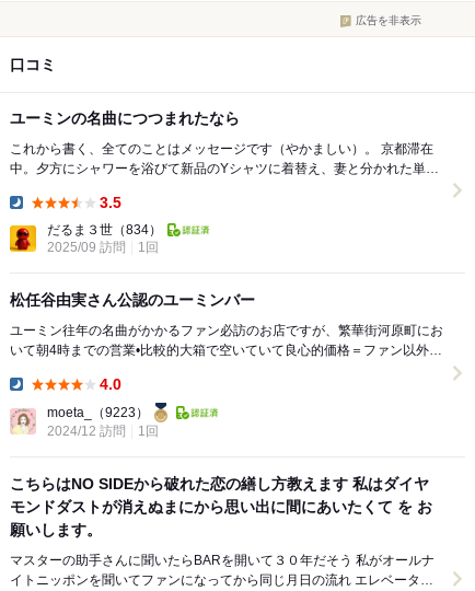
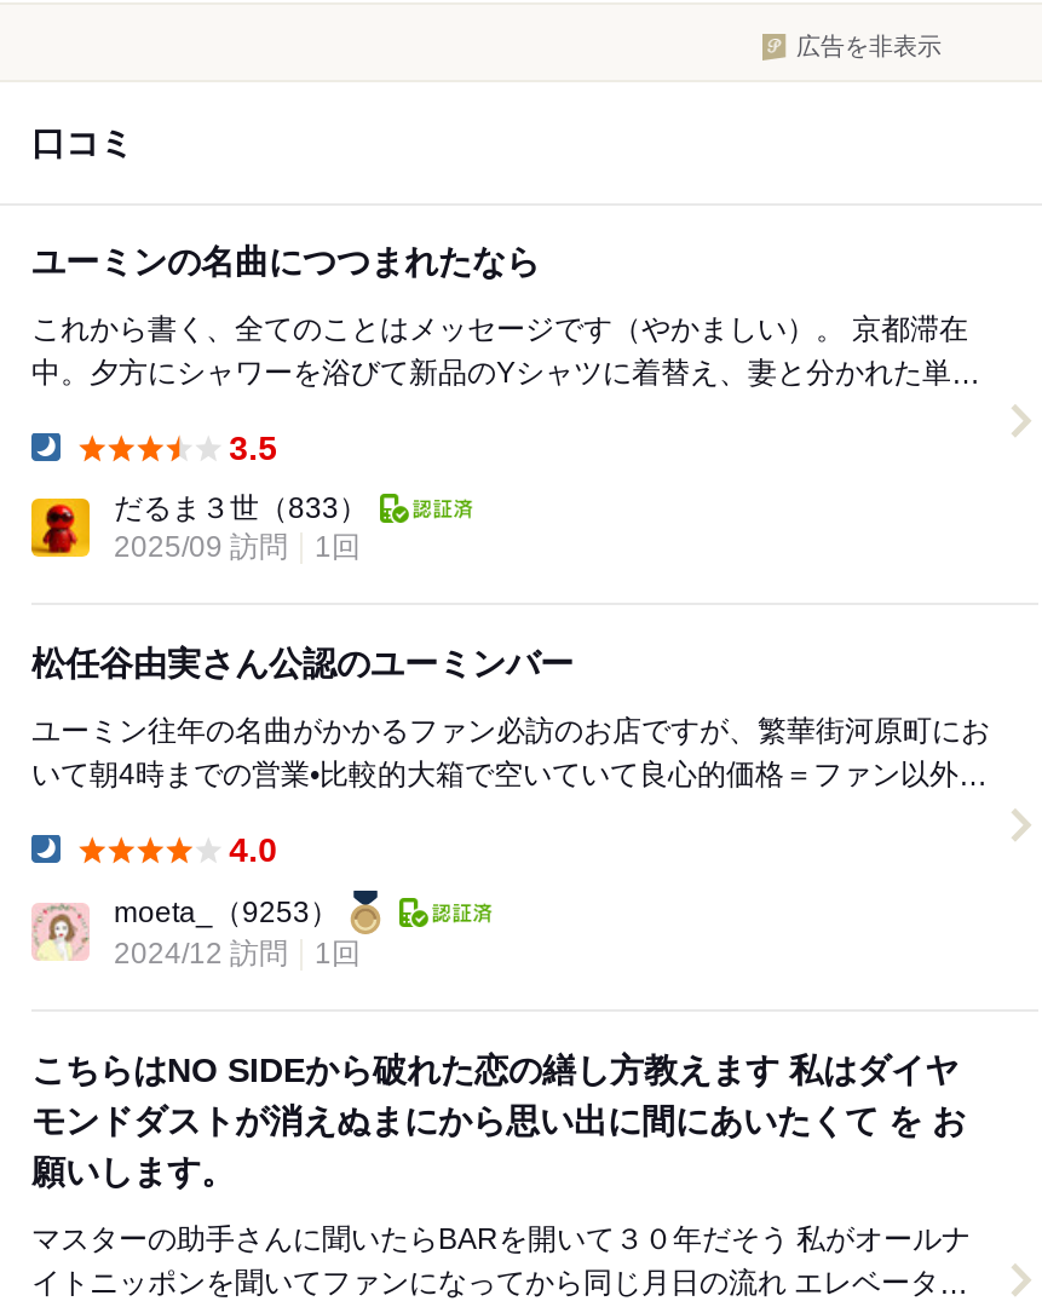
- だるま３世（834）
+ だるま３世（833）

- moeta_（9223）
+ moeta_（9253）
